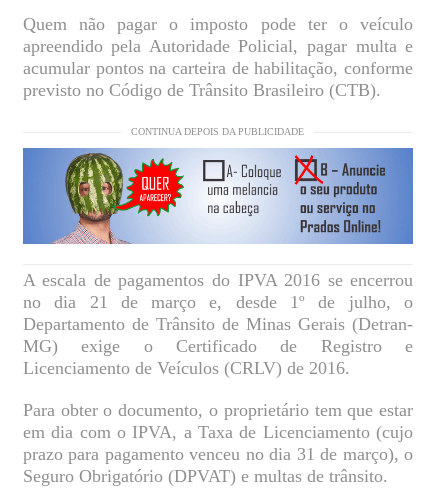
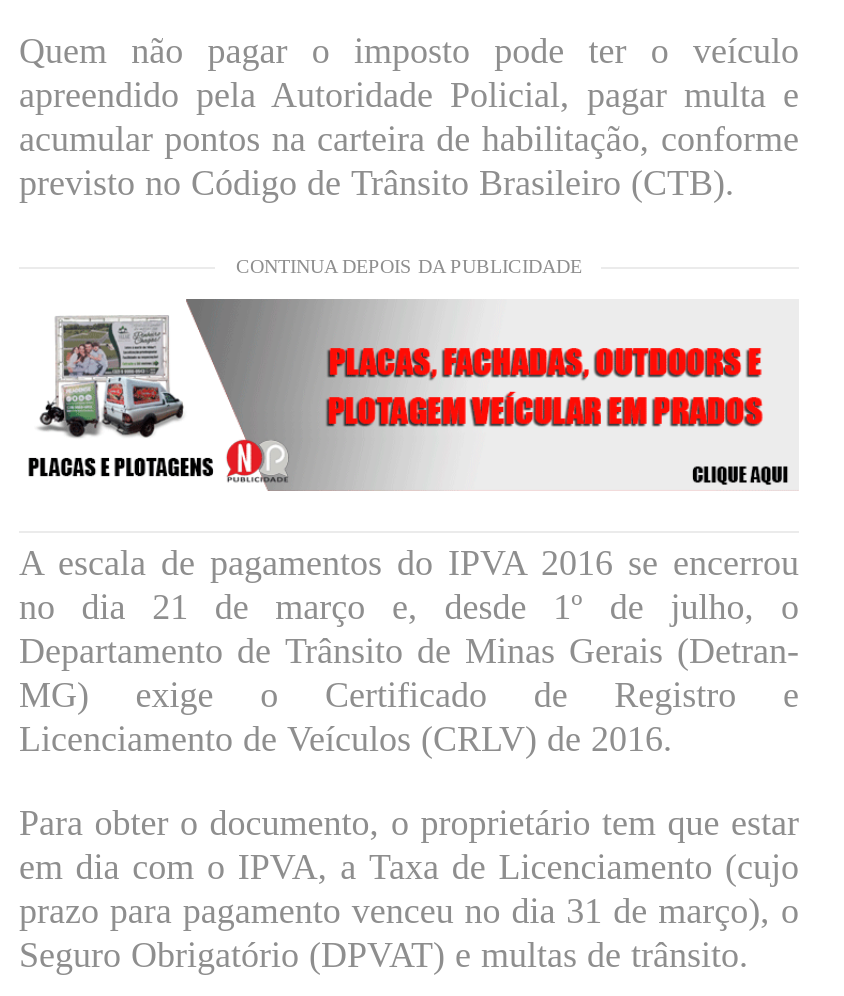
- [image]
+ [image]
